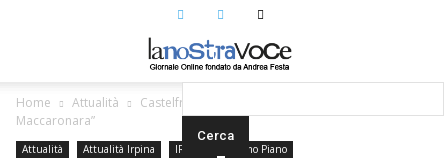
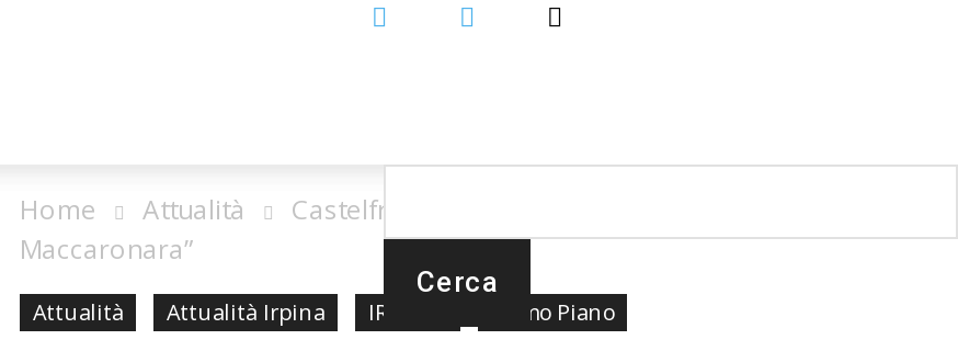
- [image]
